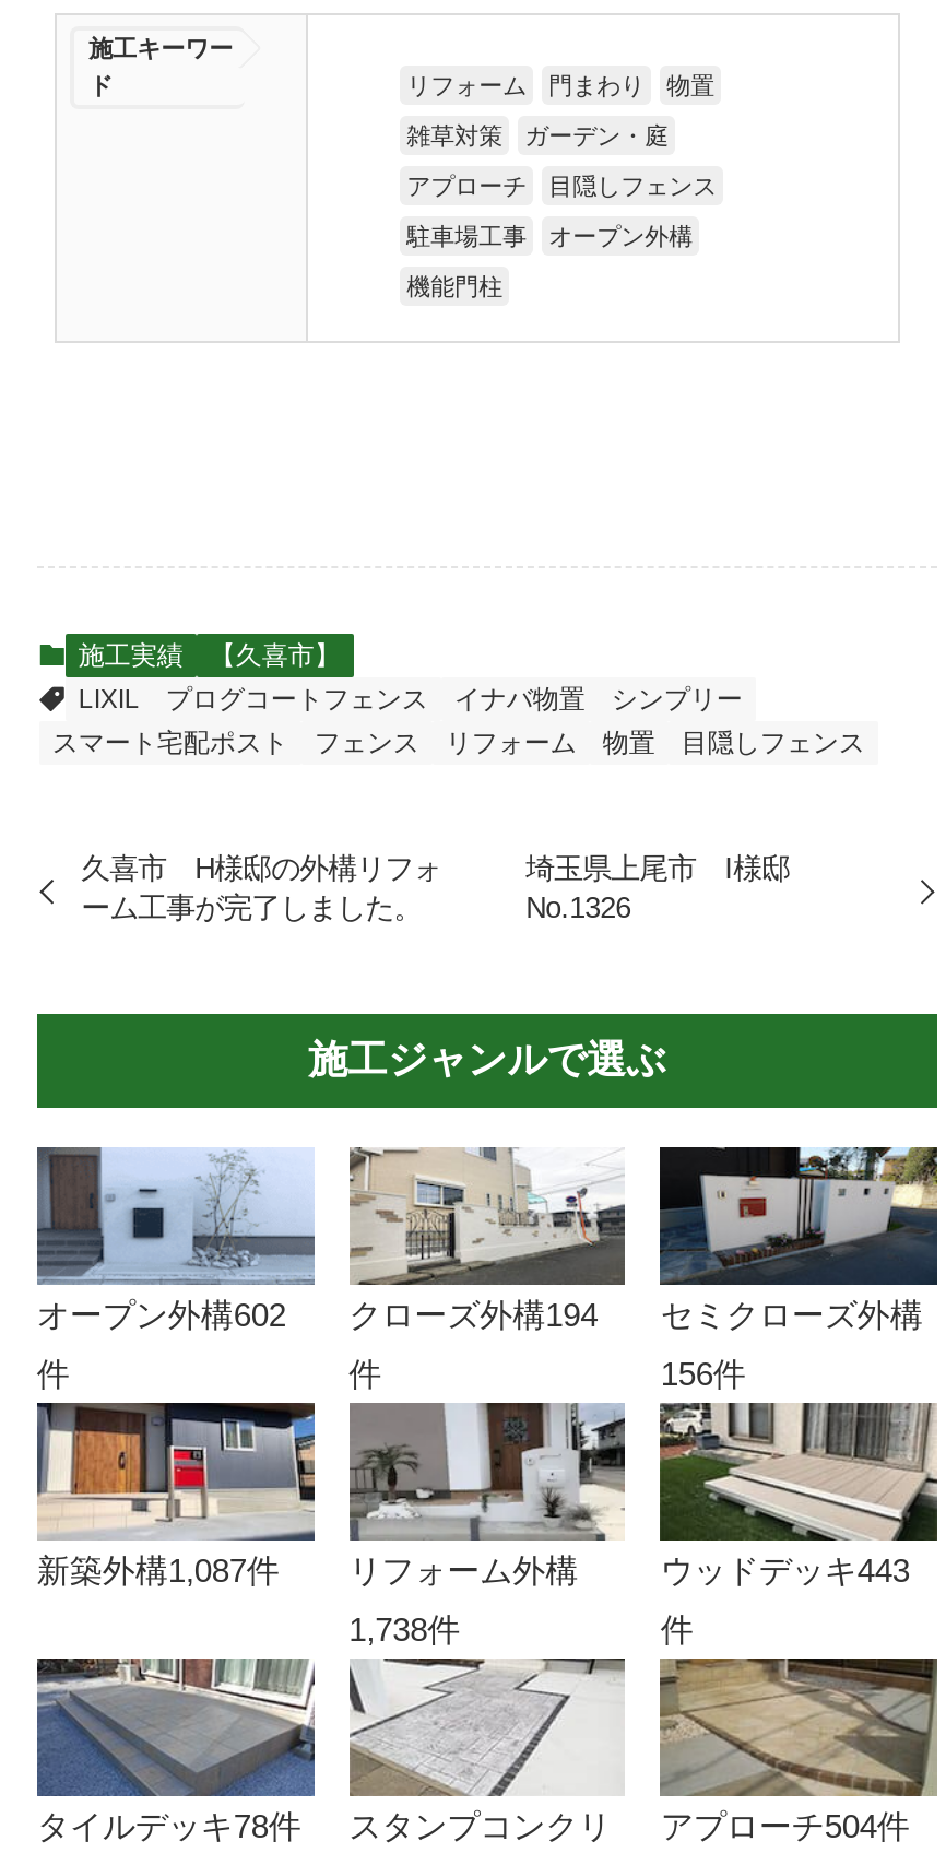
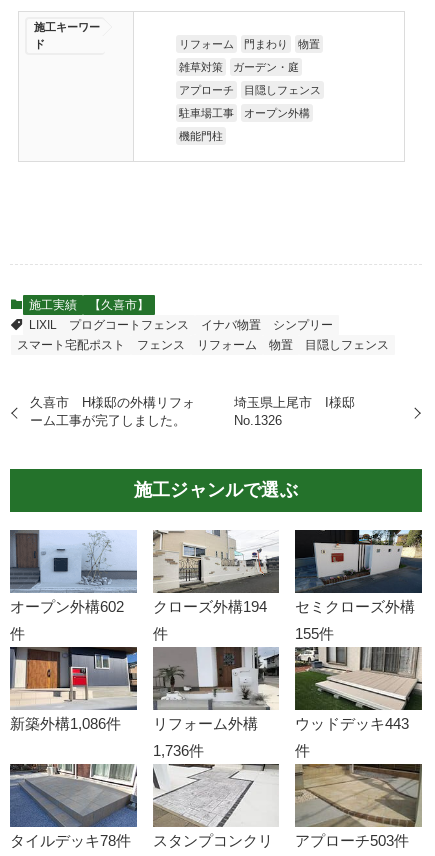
- 156件
+ 155件

- 新築外構1,087件 リフォーム外構
+ 新築外構1,086件 リフォーム外構

- 1,738件
+ 1,736件

- アプローチ504件
+ アプローチ503件
